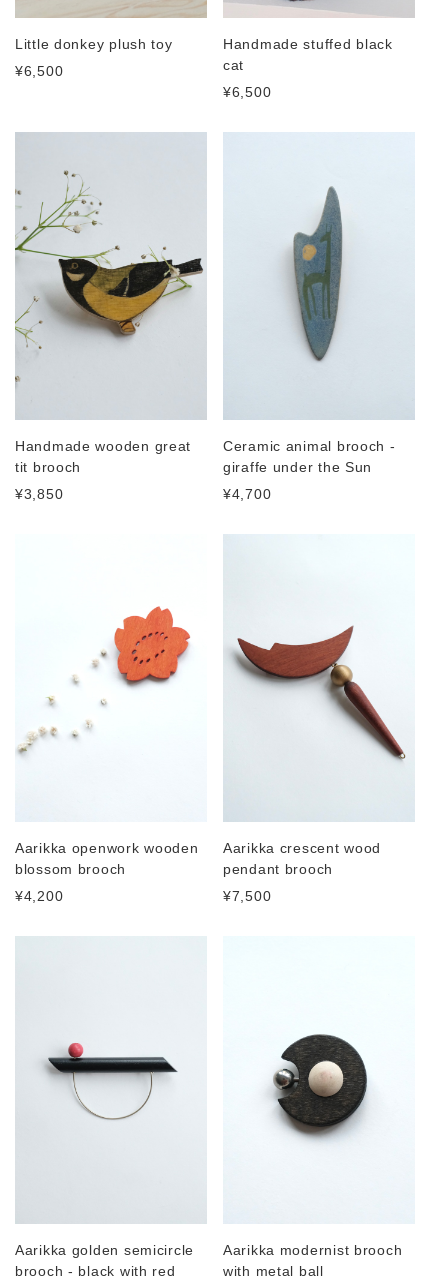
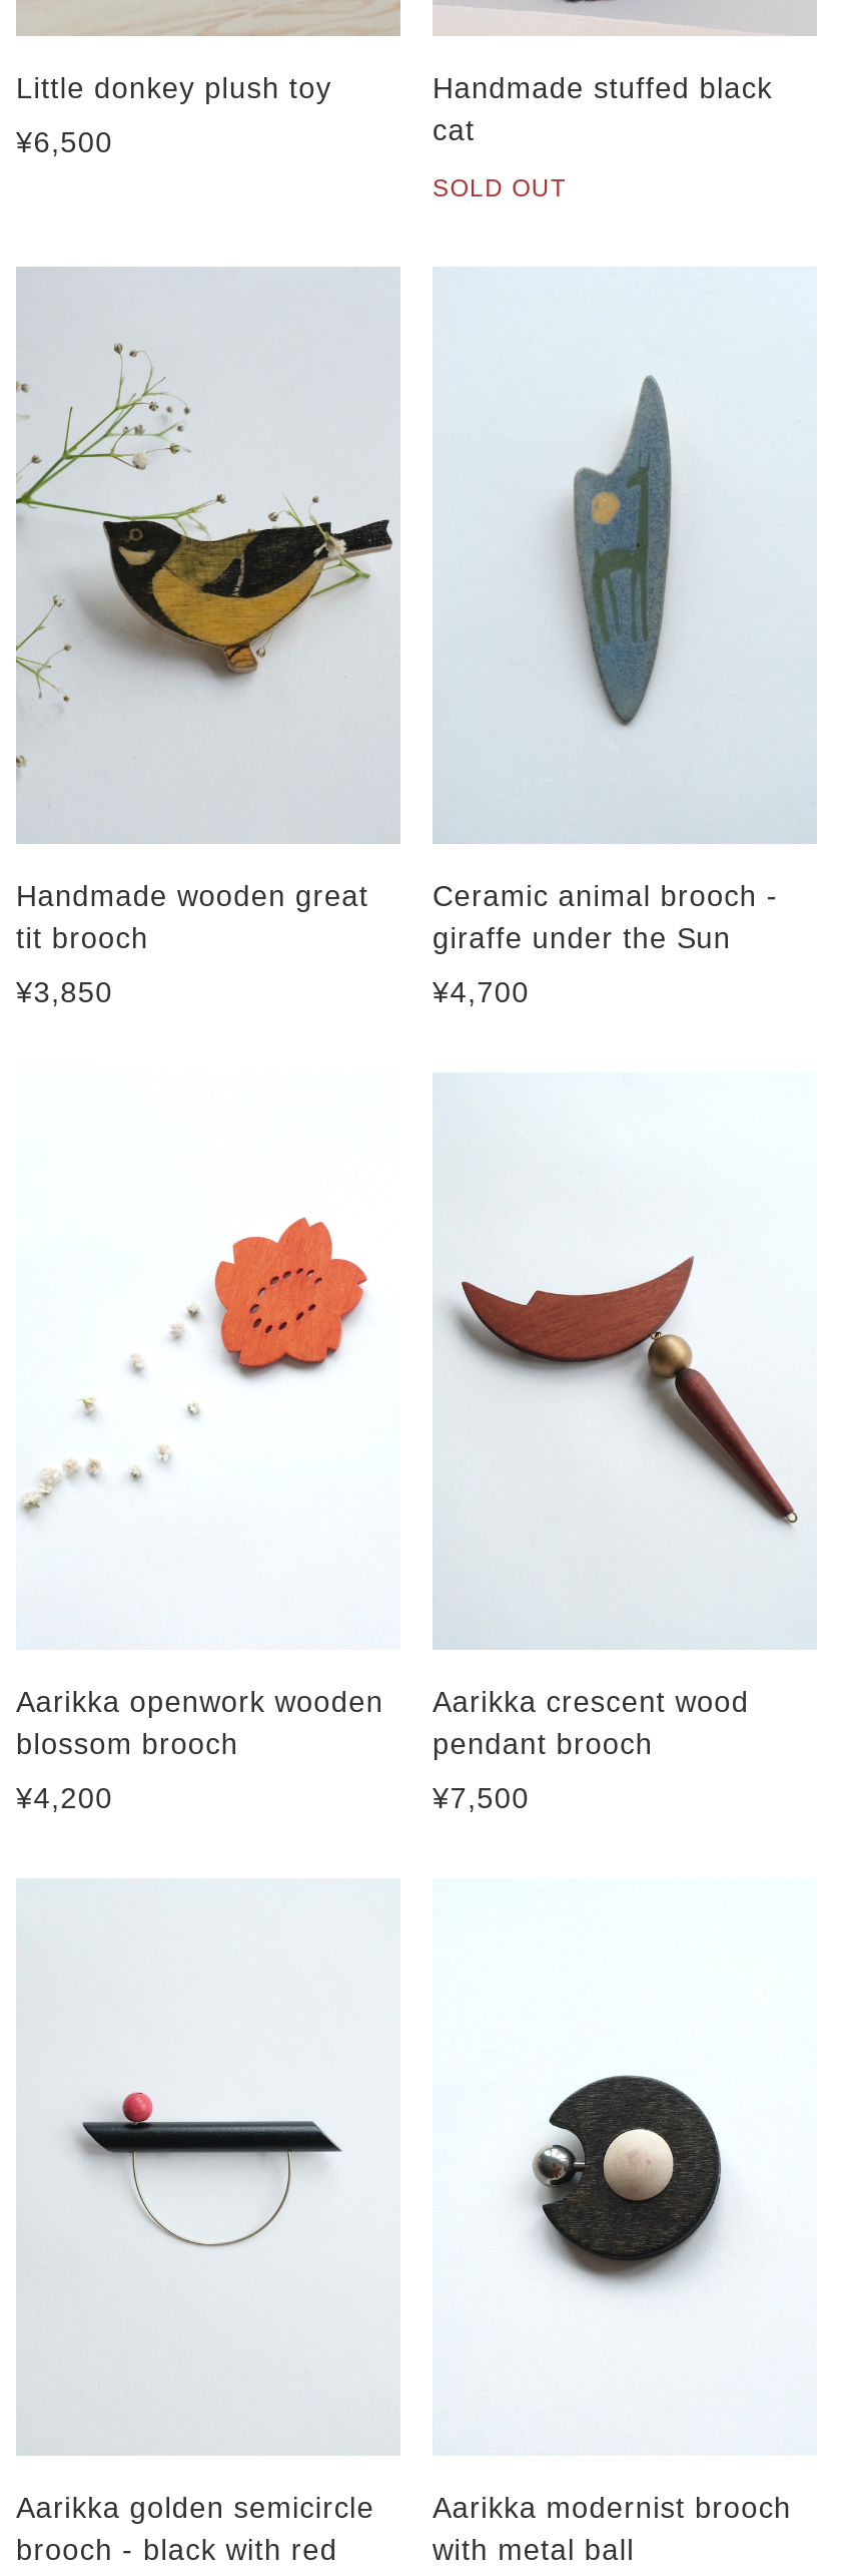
- ¥6,500
+ SOLD OUT
